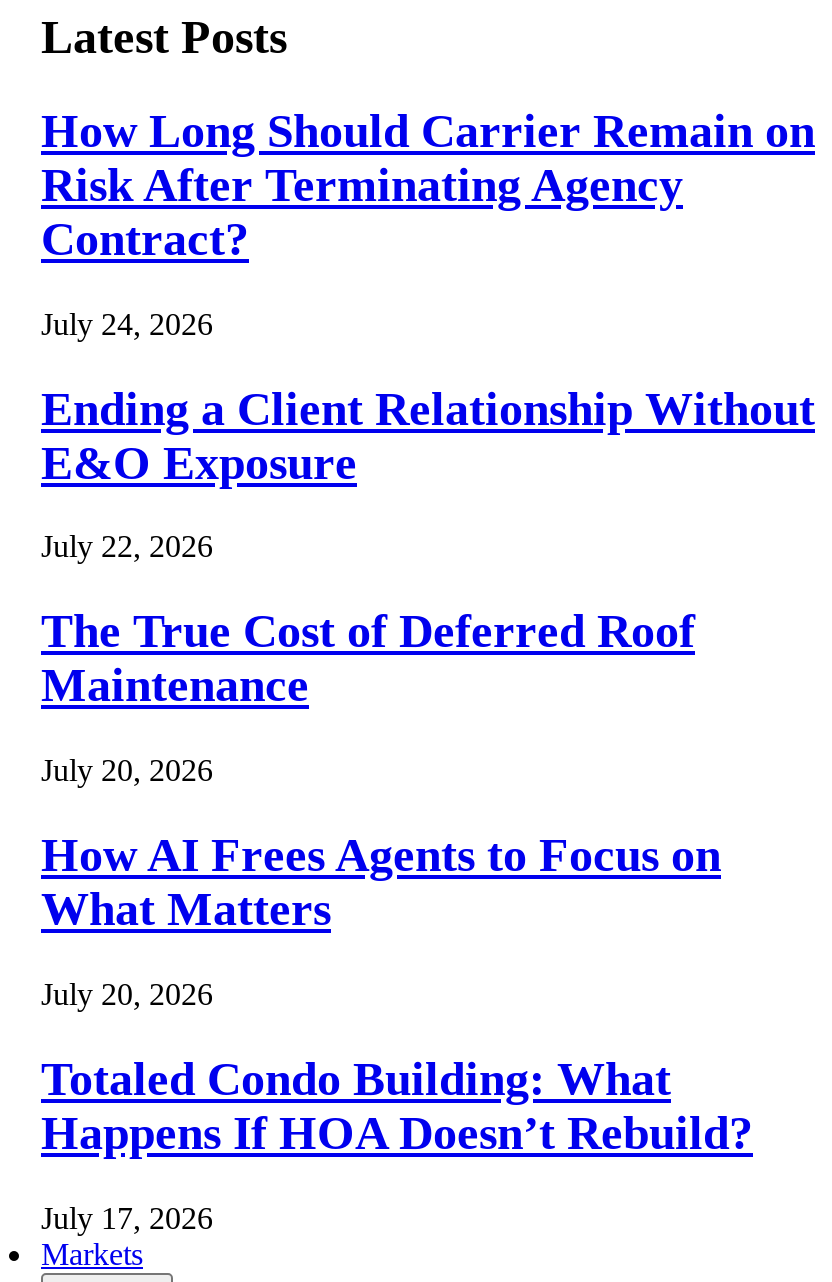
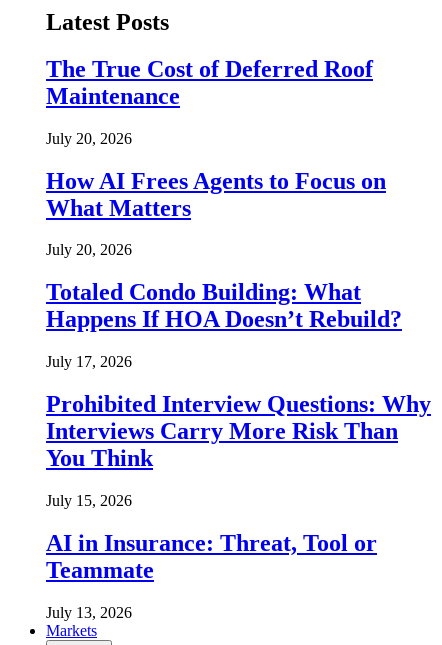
- How Long Should Carrier Remain on
- Risk After Terminating Agency
- Contract?
- July 24, 2026
- Ending a Client Relationship Without
- E&O Exposure
- July 22, 2026

moved up: The True Cost of Deferred Roof | Maintenance | July 20, 2026 | ... | Happens If HOA Doesn’t Rebuild? | July 17, 2026

+ Prohibited Interview Questions: Why
+ Interviews Carry More Risk Than
+ You Think
+ July 15, 2026
+ AI in Insurance: Threat, Tool or
+ Teammate
+ July 13, 2026
